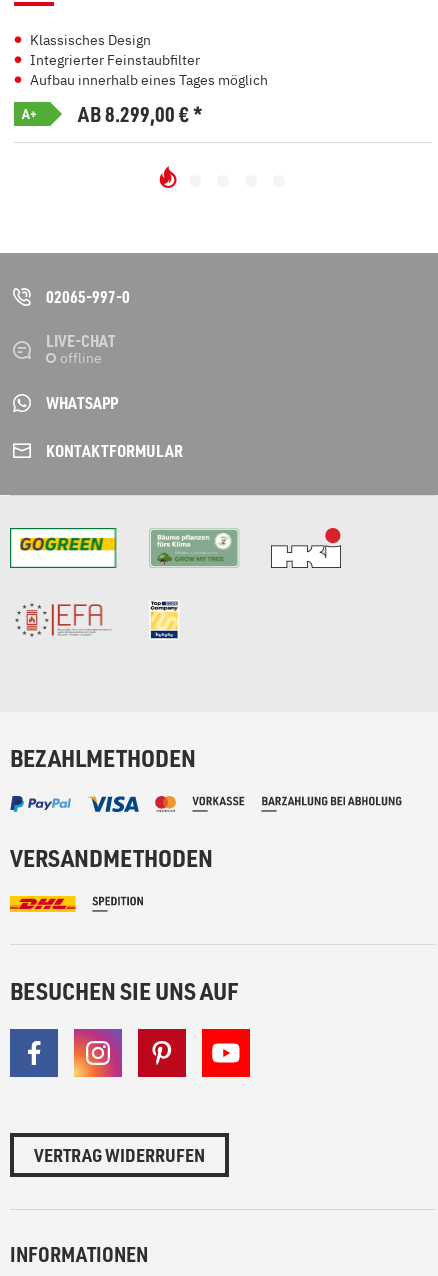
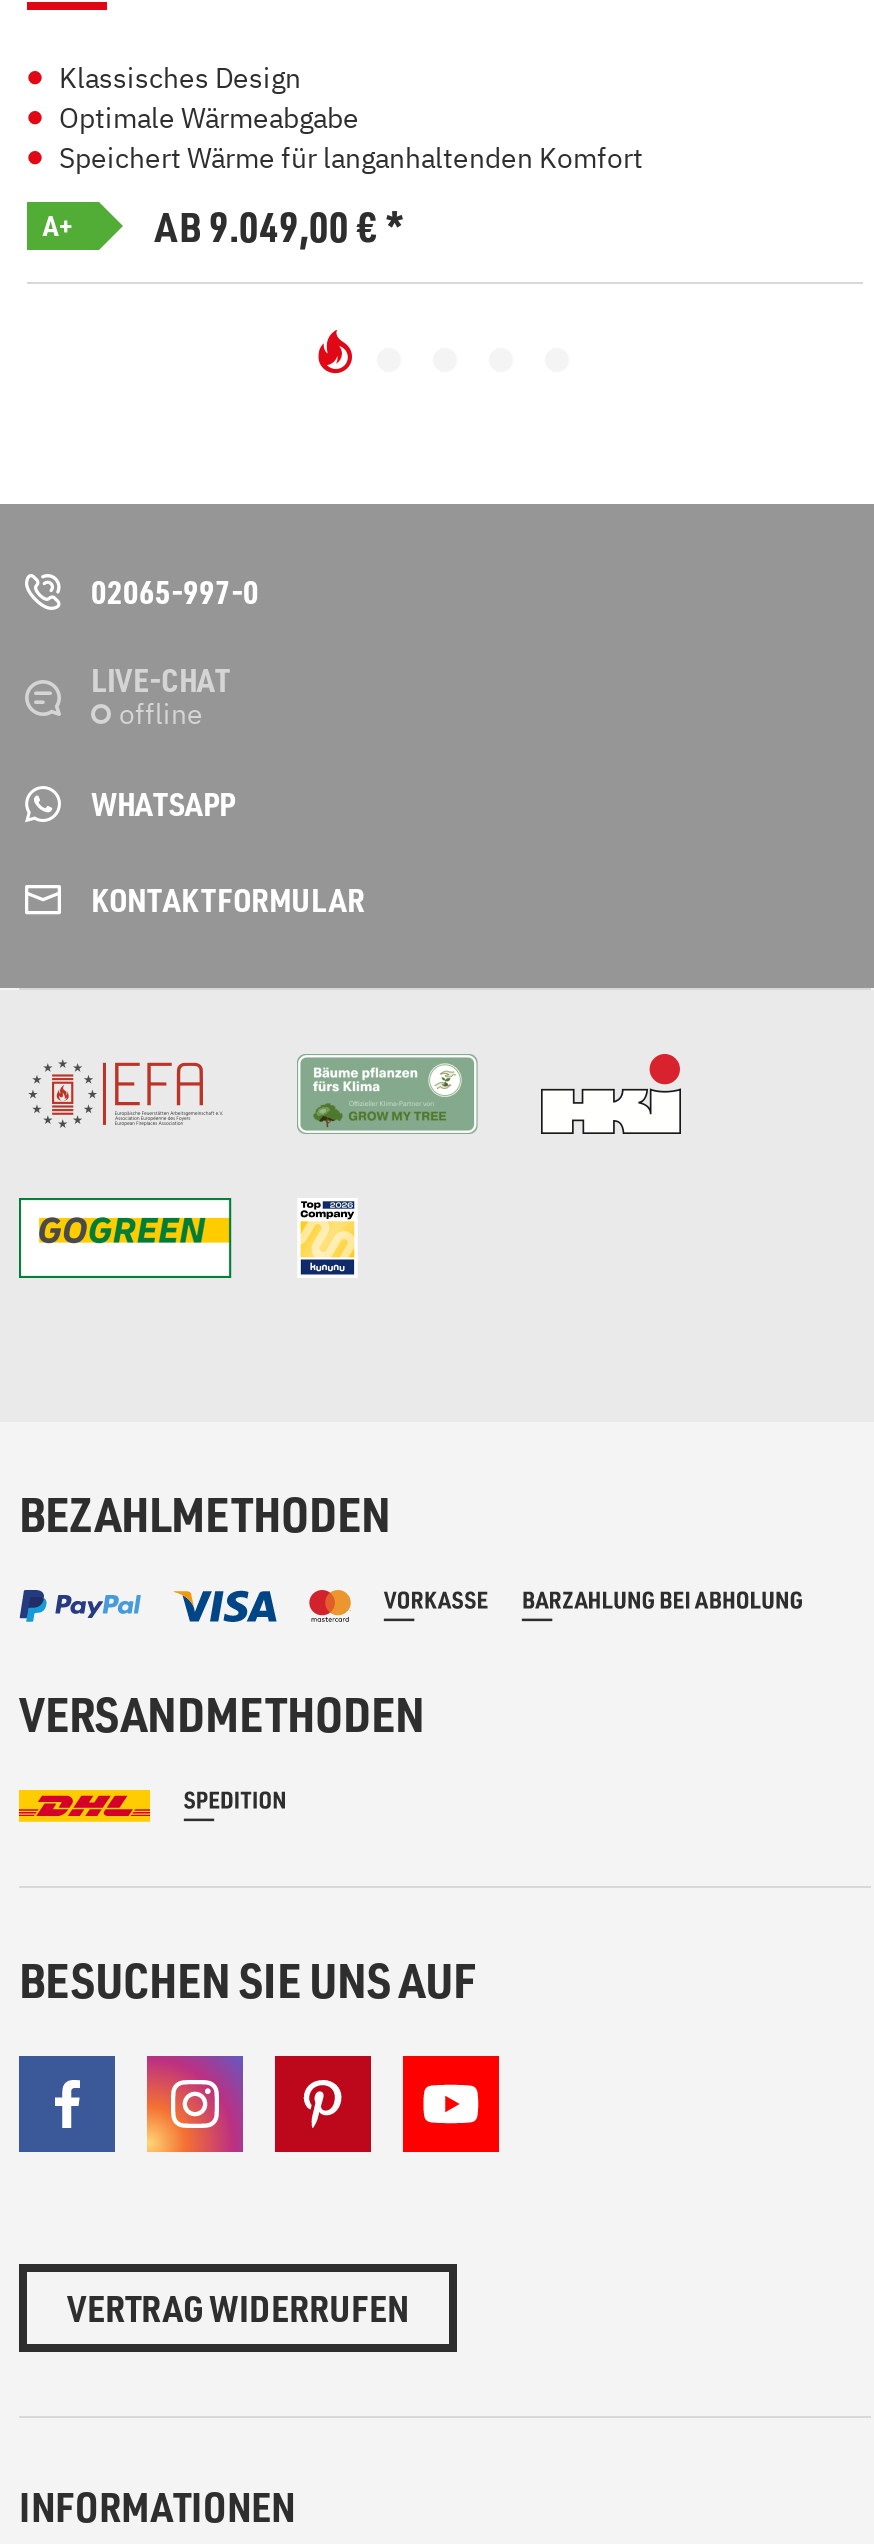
- Integrierter Feinstaubfilter
- Aufbau innerhalb eines Tages möglich
+ Optimale Wärmeabgabe
+ Speichert Wärme für langanhaltenden Komfort

- AB 8.299,00 €*
+ AB 9.049,00 €*

moved down: [image]

moved up: [image]
